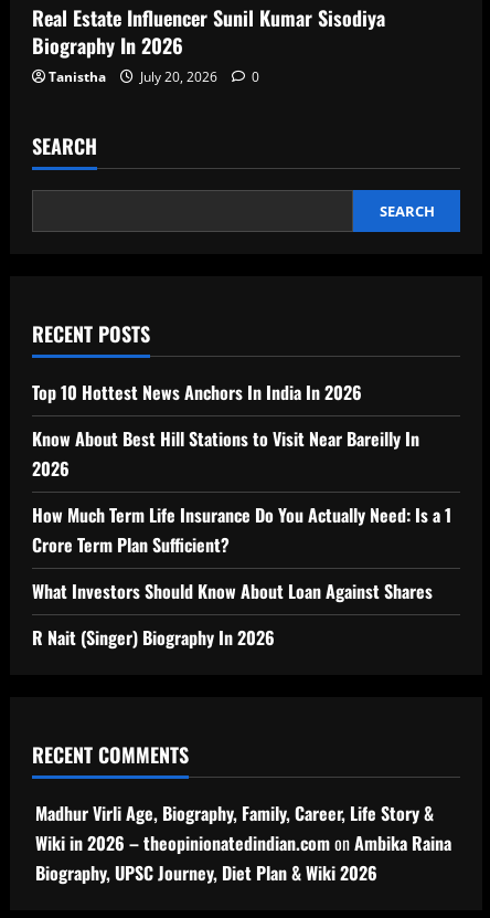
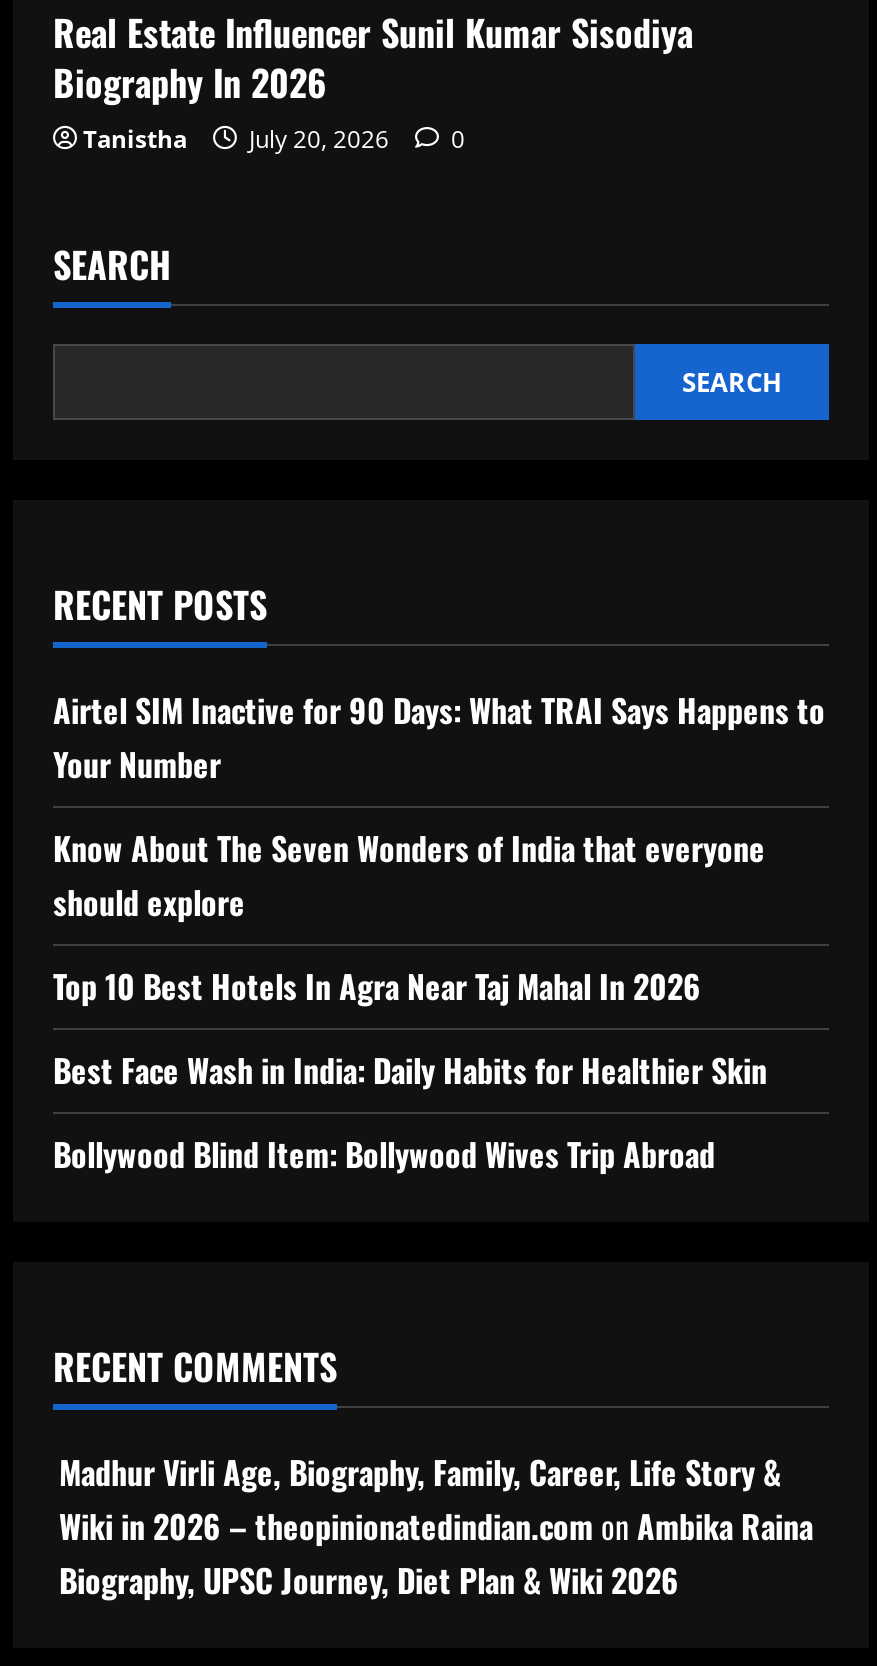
- Top 10 Hottest News Anchors In India In 2026
+ Airtel SIM Inactive for 90 Days: What TRAI Says Happens to
+ Your Number

- Know About Best Hill Stations to Visit Near Bareilly In
- 2026
+ Know About The Seven Wonders of India that everyone
+ should explore

- How Much Term Life Insurance Do You Actually Need: Is a 1
- Crore Term Plan Sufficient?
+ Top 10 Best Hotels In Agra Near Taj Mahal In 2026

- What Investors Should Know About Loan Against Shares
+ Best Face Wash in India: Daily Habits for Healthier Skin

- R Nait (Singer) Biography In 2026
+ Bollywood Blind Item: Bollywood Wives Trip Abroad
